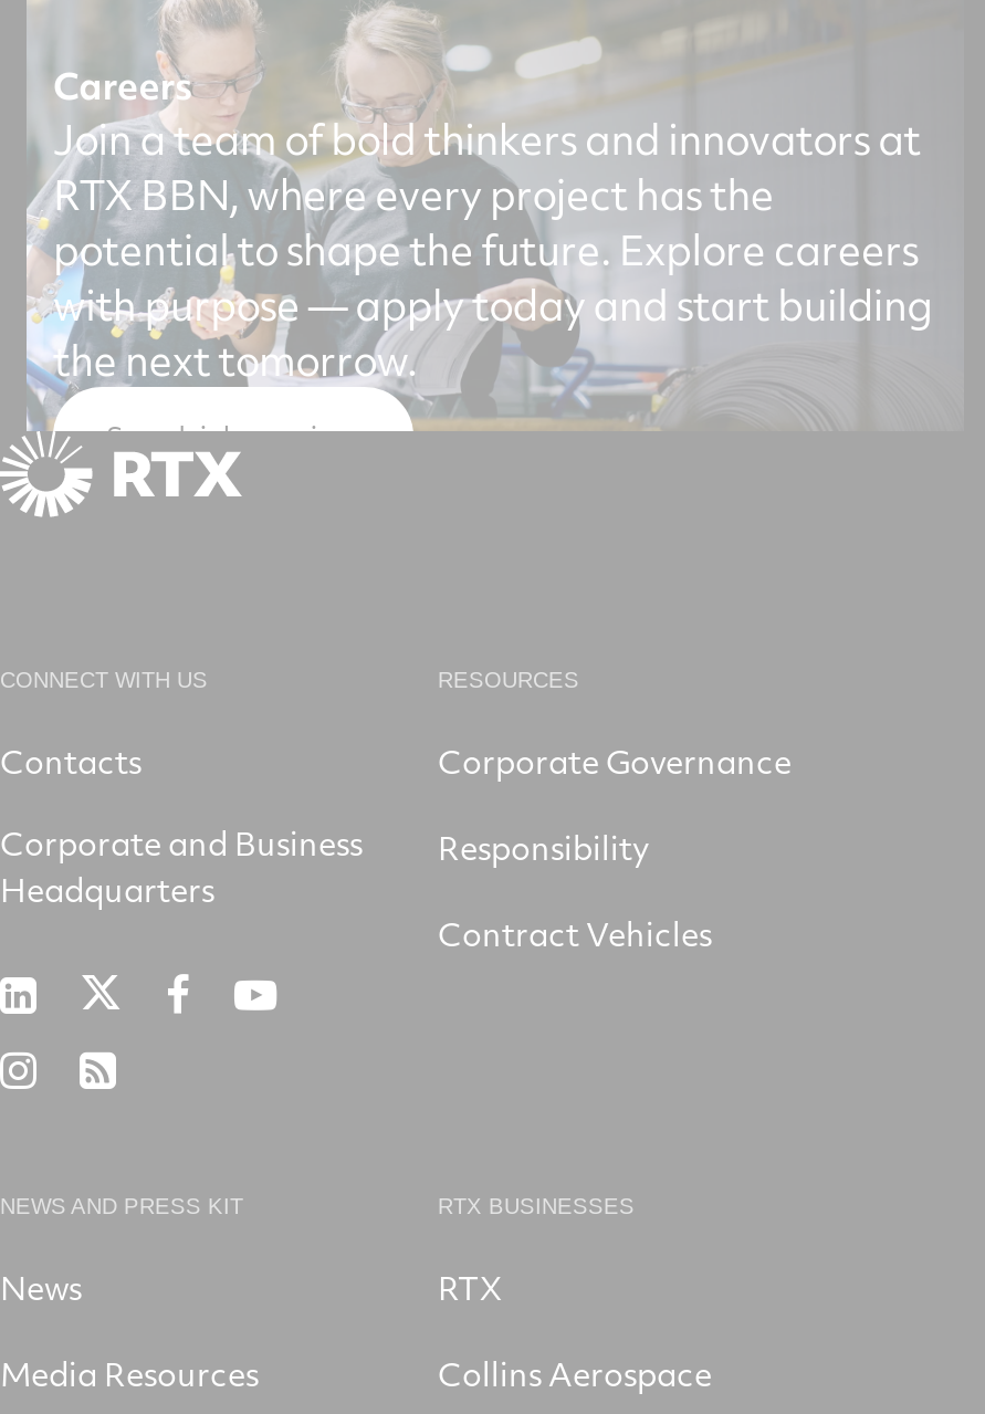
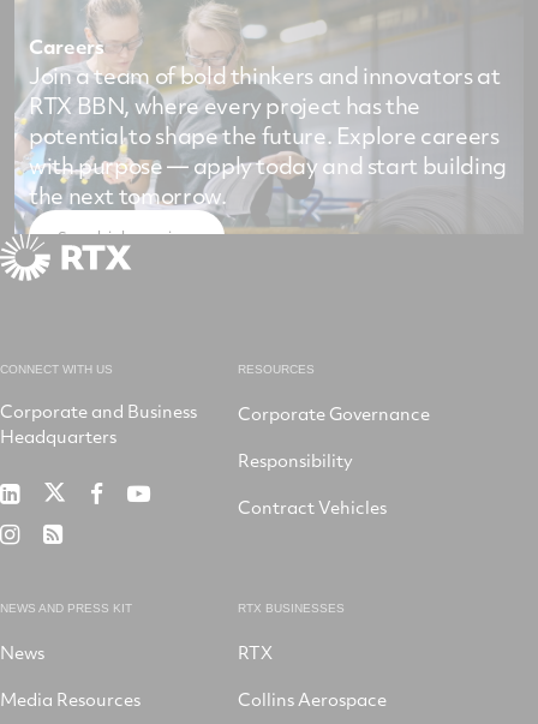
- Contacts
